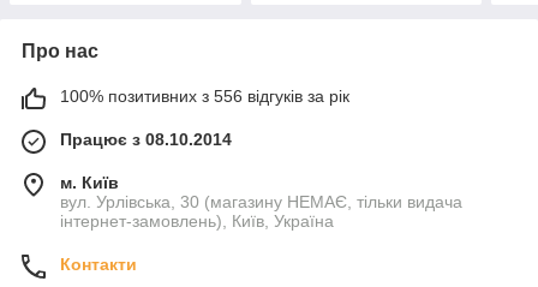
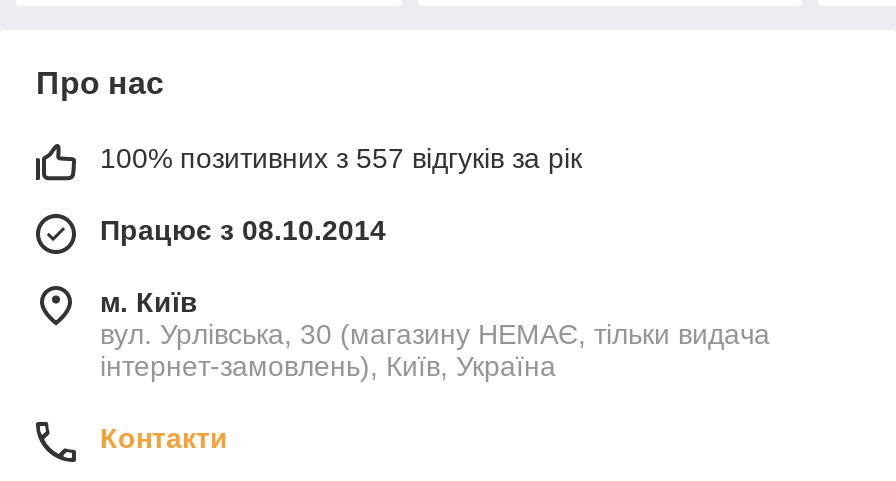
- 100% позитивних з 556 відгуків за рік
+ 100% позитивних з 557 відгуків за рік
